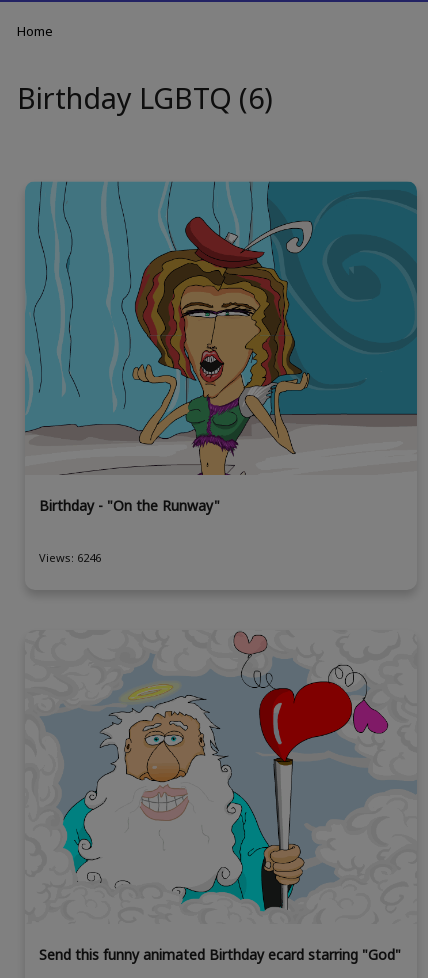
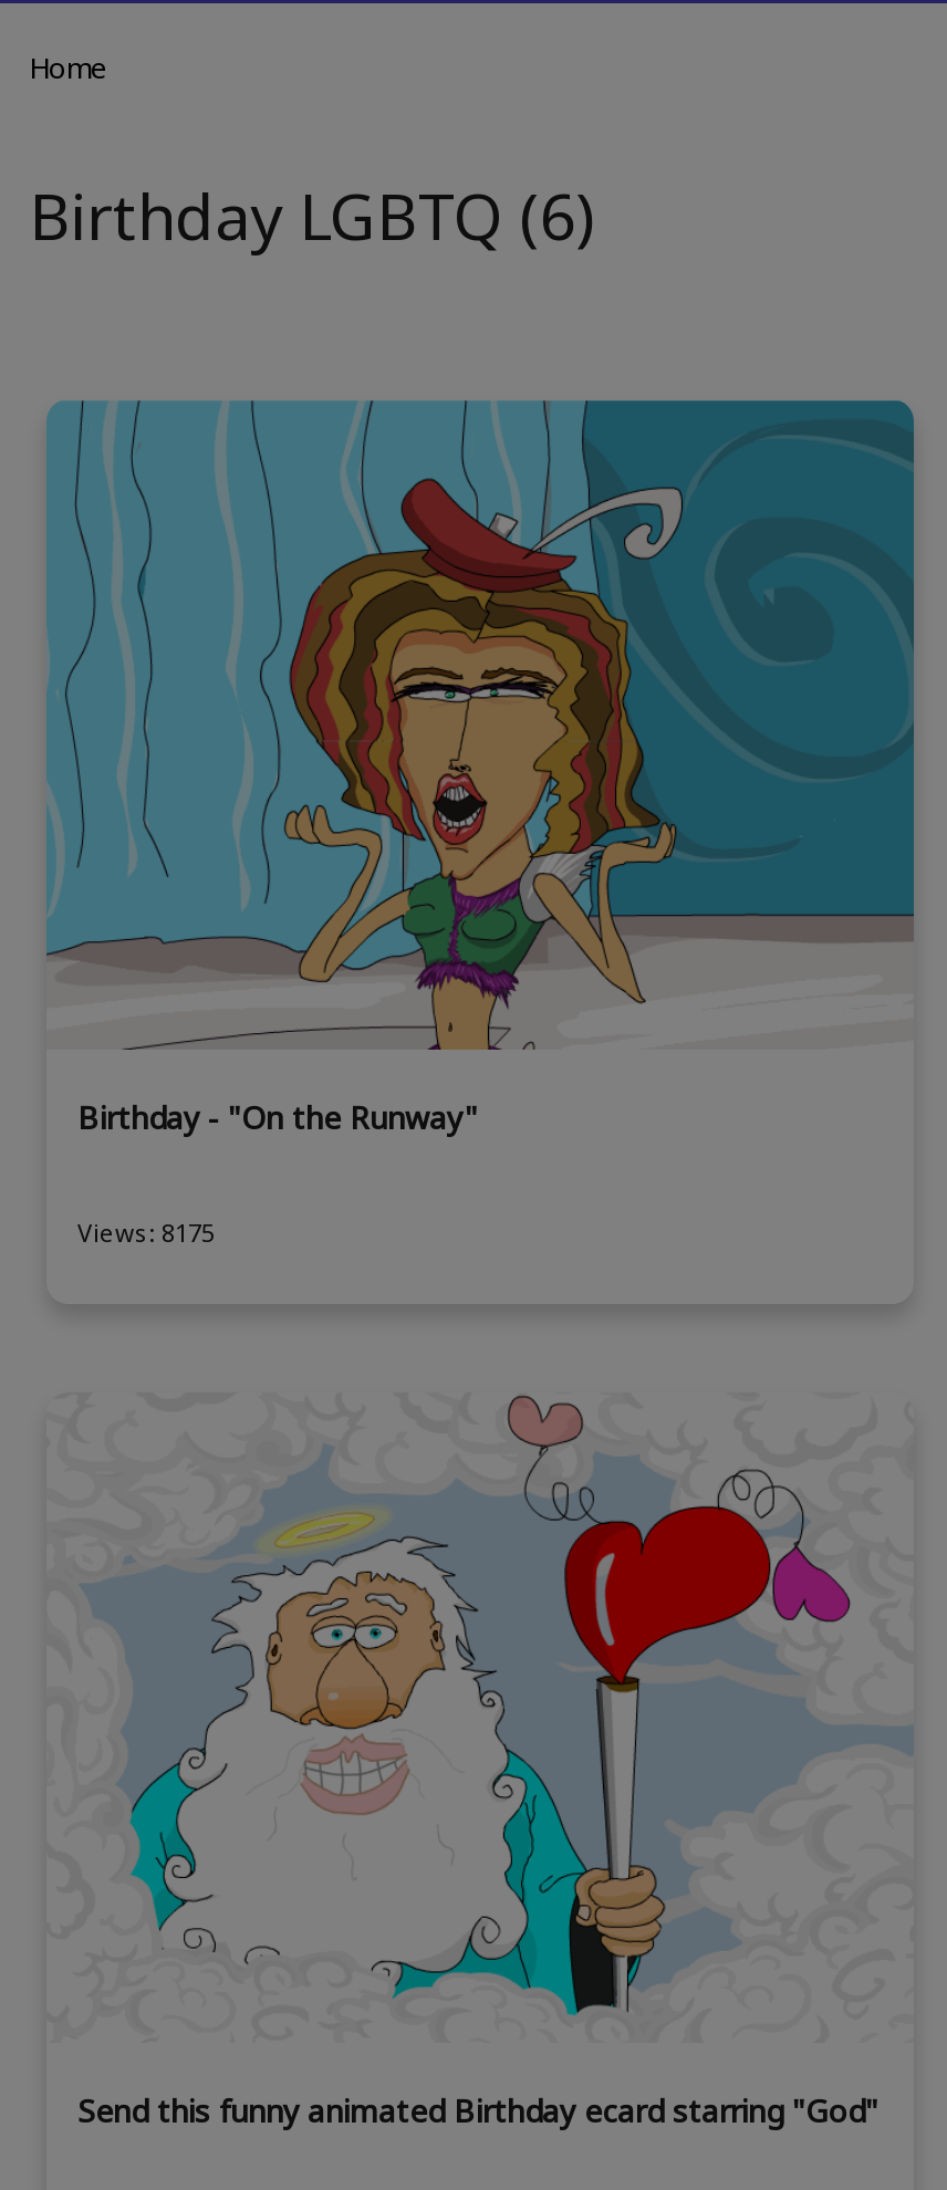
- Views: 6246
+ Views: 8175
